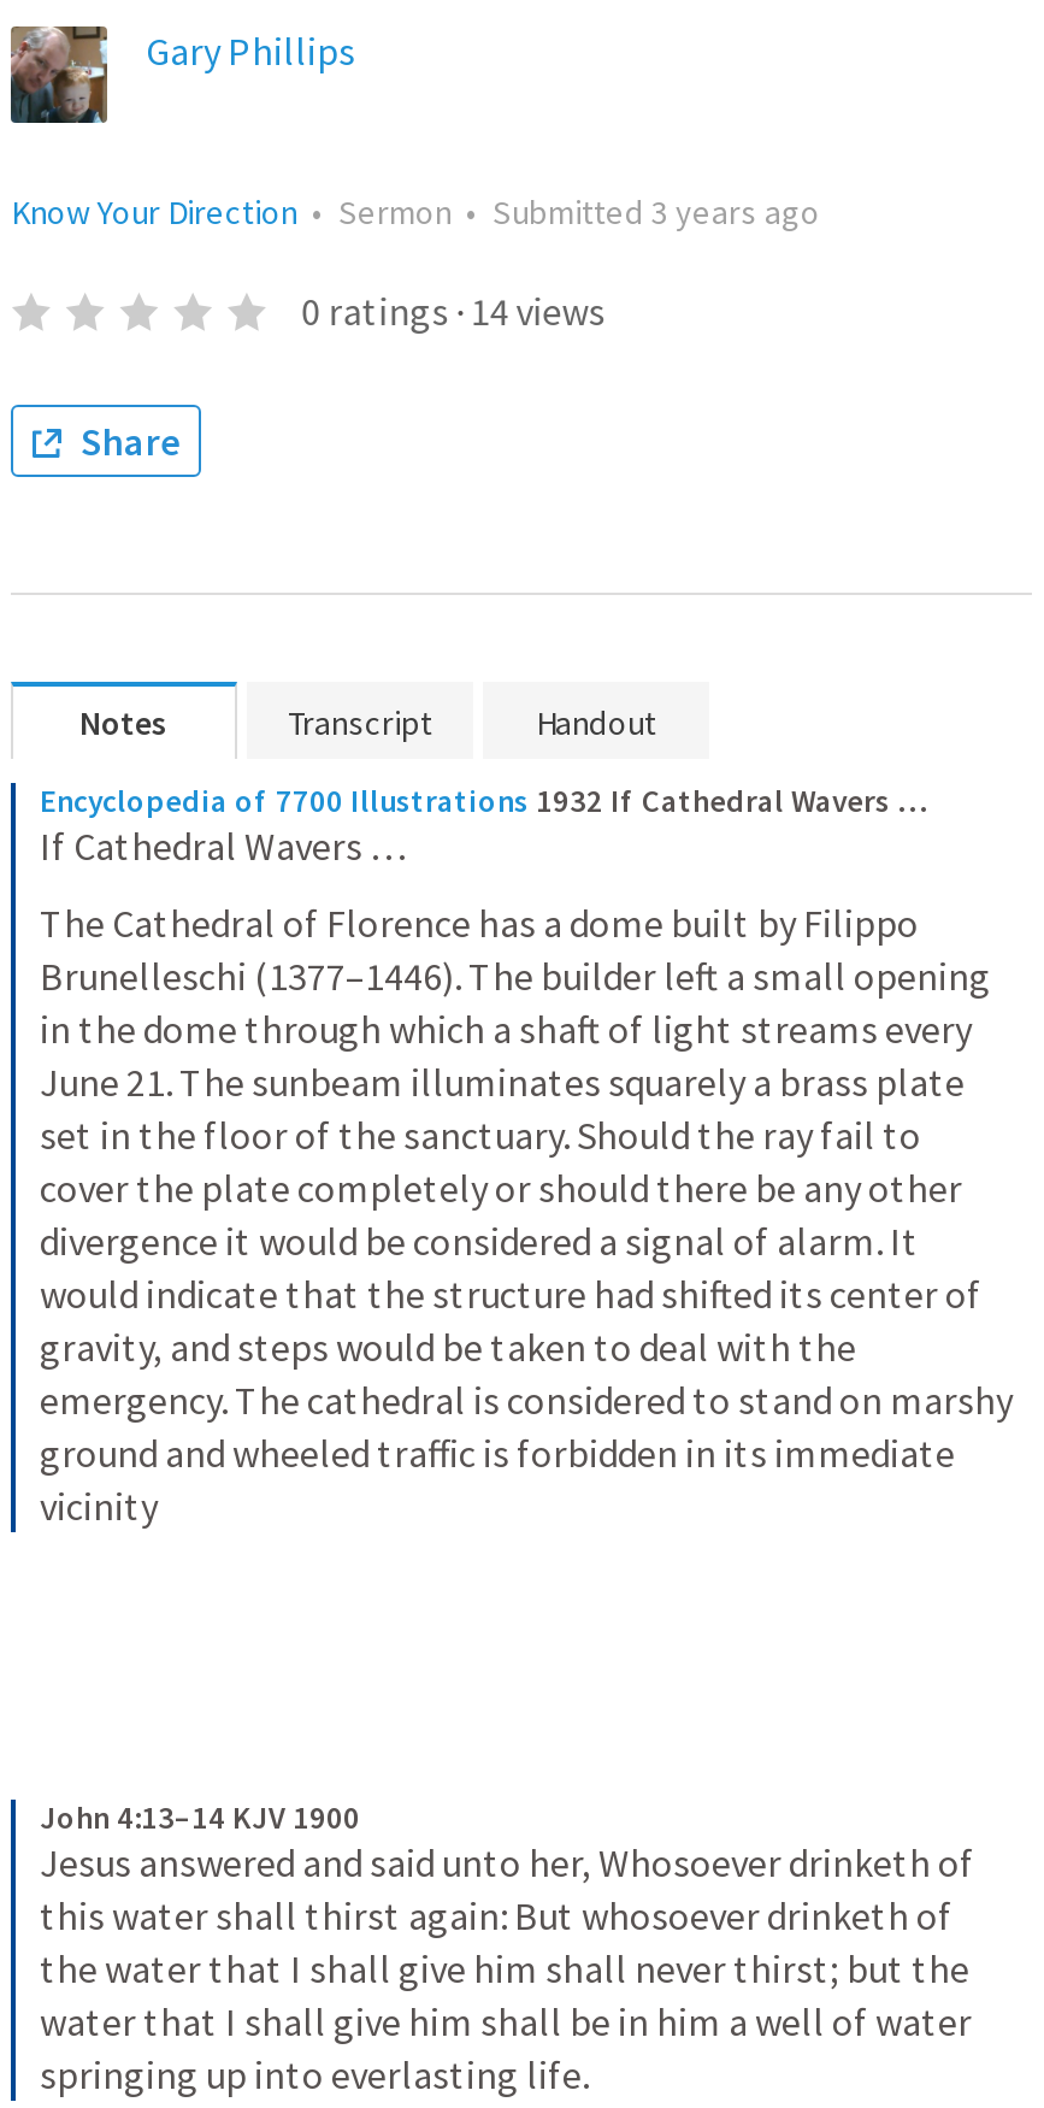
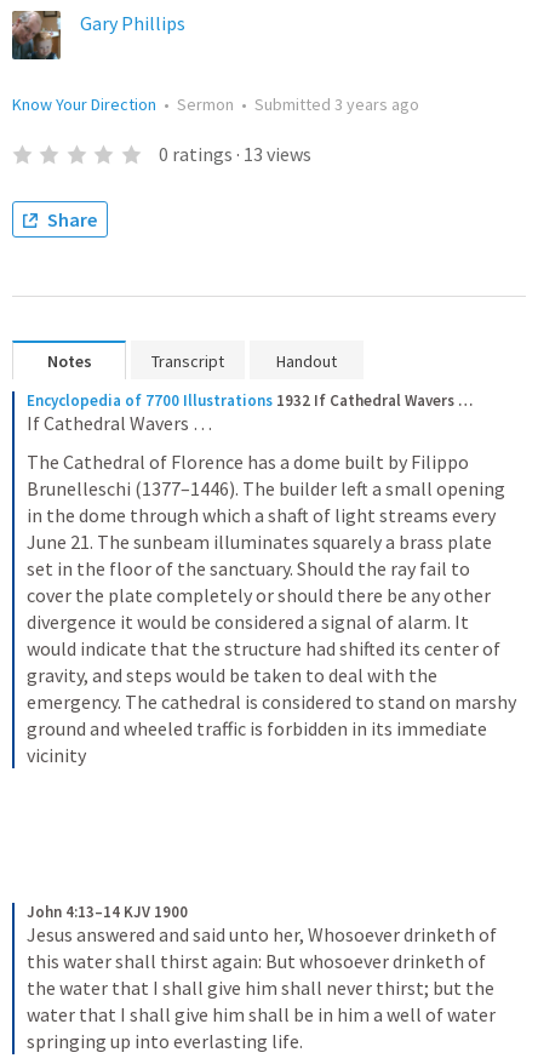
- 0 ratings · 14 views
+ 0 ratings · 13 views
